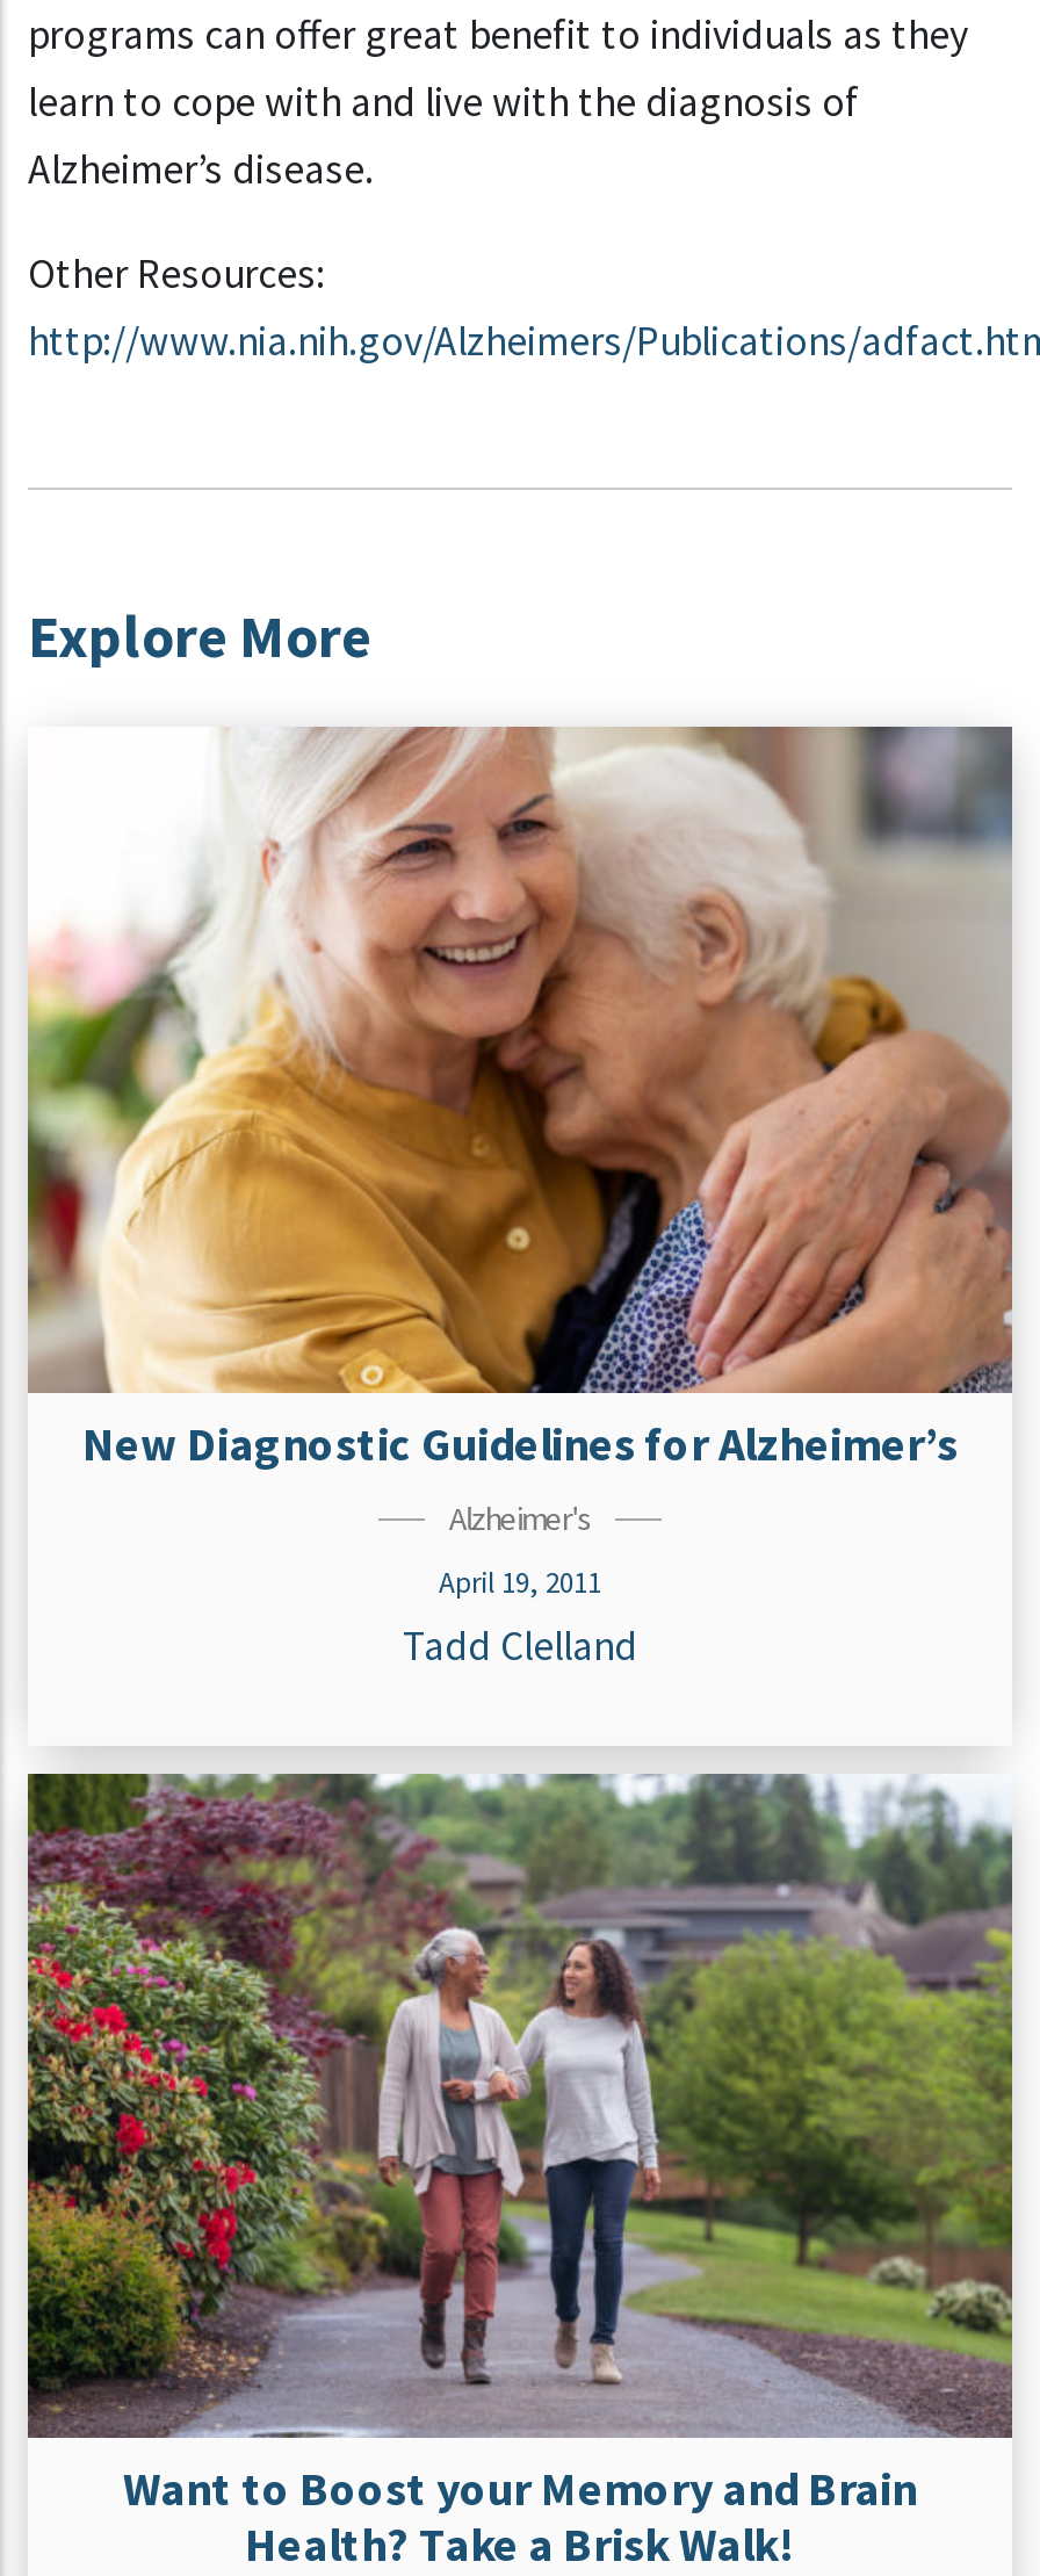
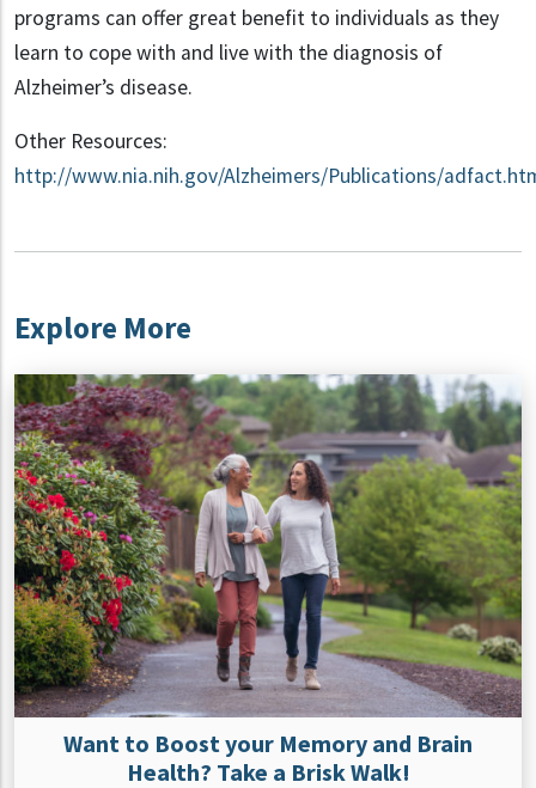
- [image]
- New Diagnostic Guidelines for Alzheimer’s
- Alzheimer's
- April 19, 2011
- Tadd Clelland
